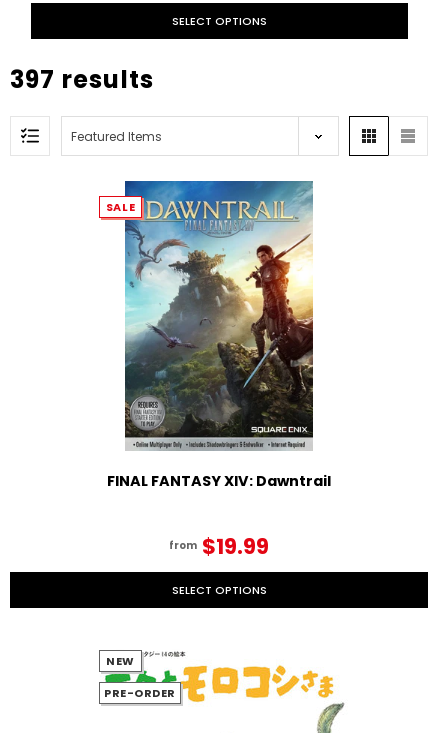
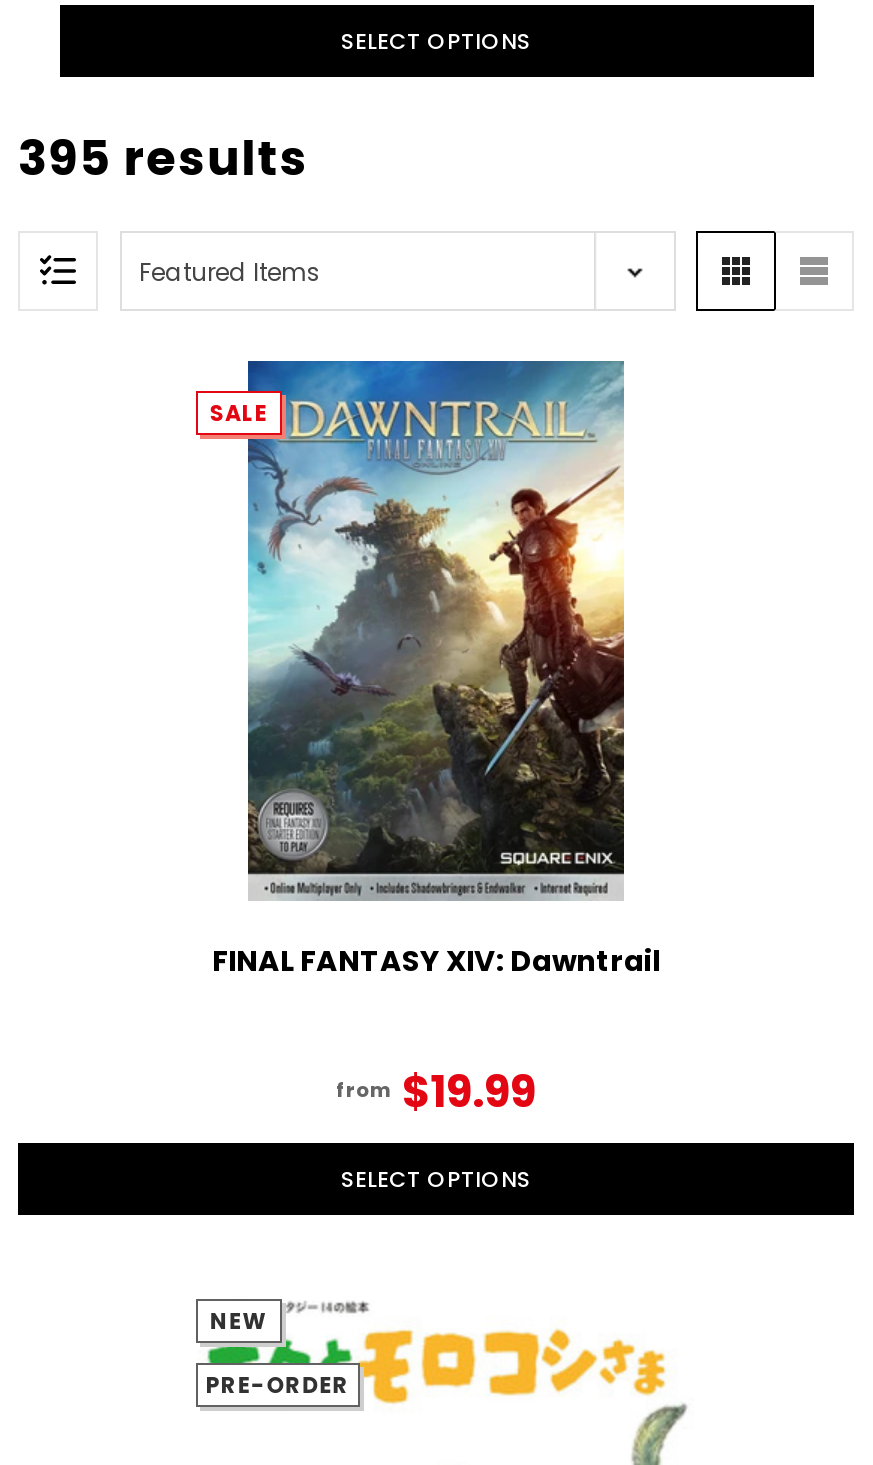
- 397 results
+ 395 results
